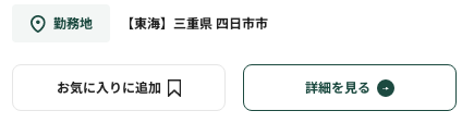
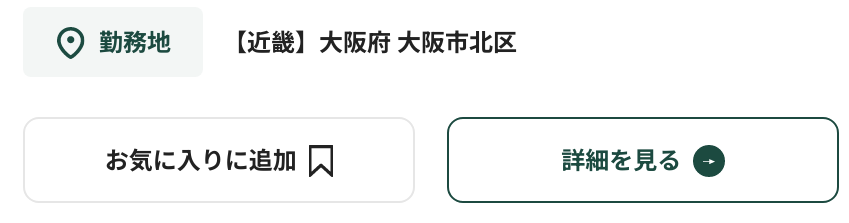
- 【東海】三重県 四日市市
+ 【近畿】大阪府 大阪市北区
